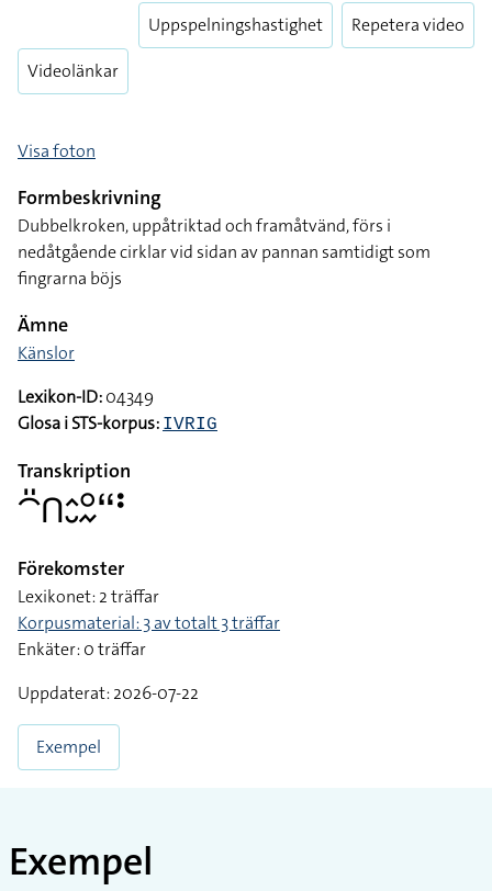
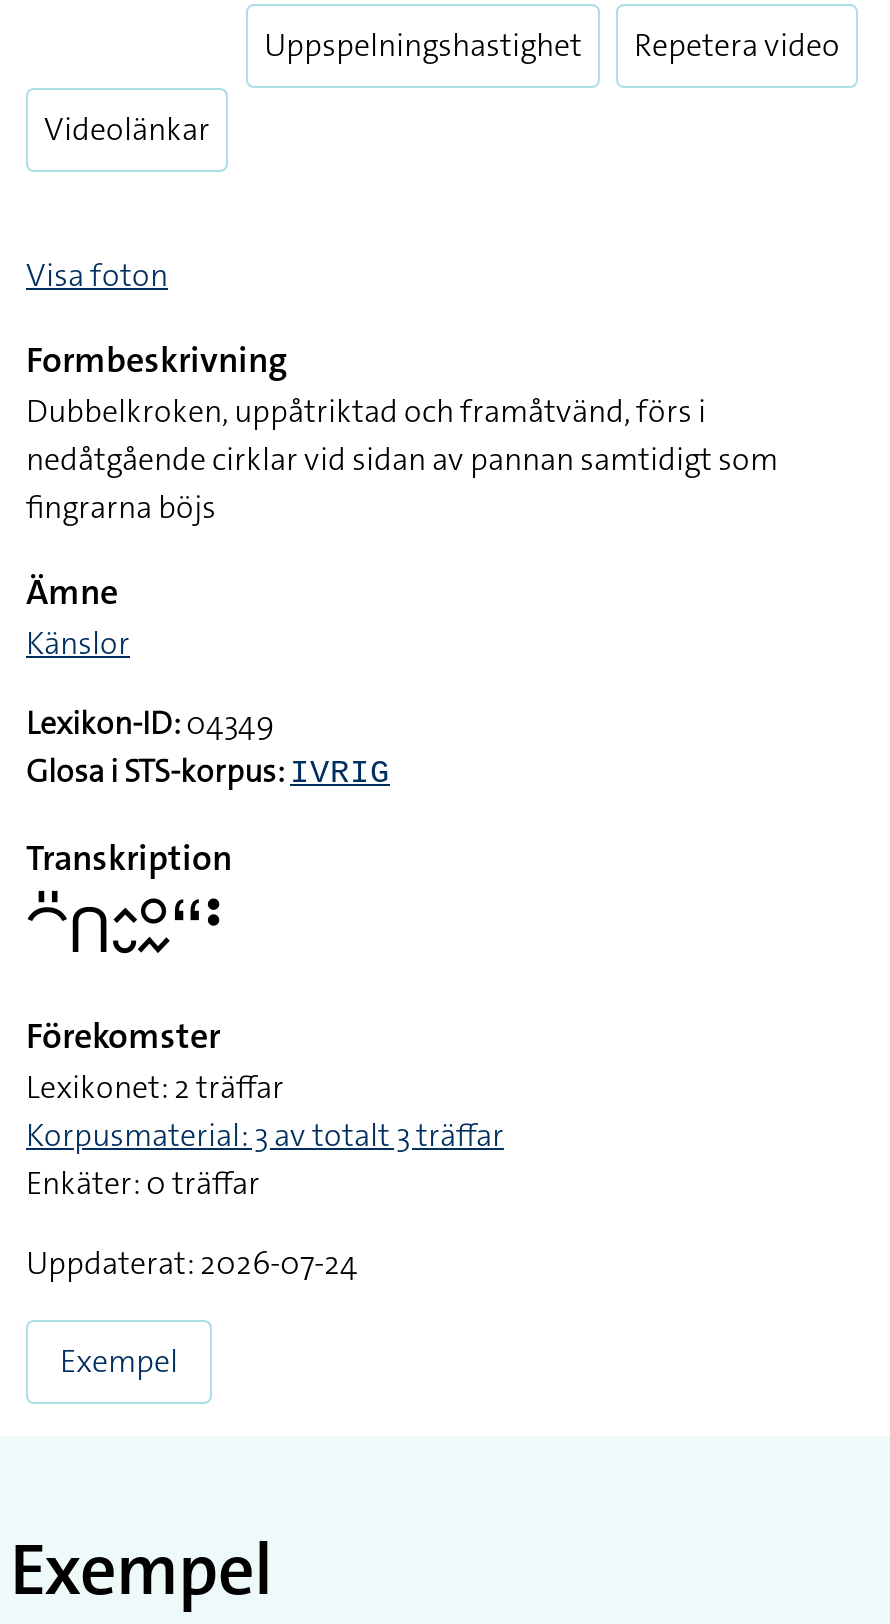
- Uppdaterat: 2026-07-22
+ Uppdaterat: 2026-07-24
